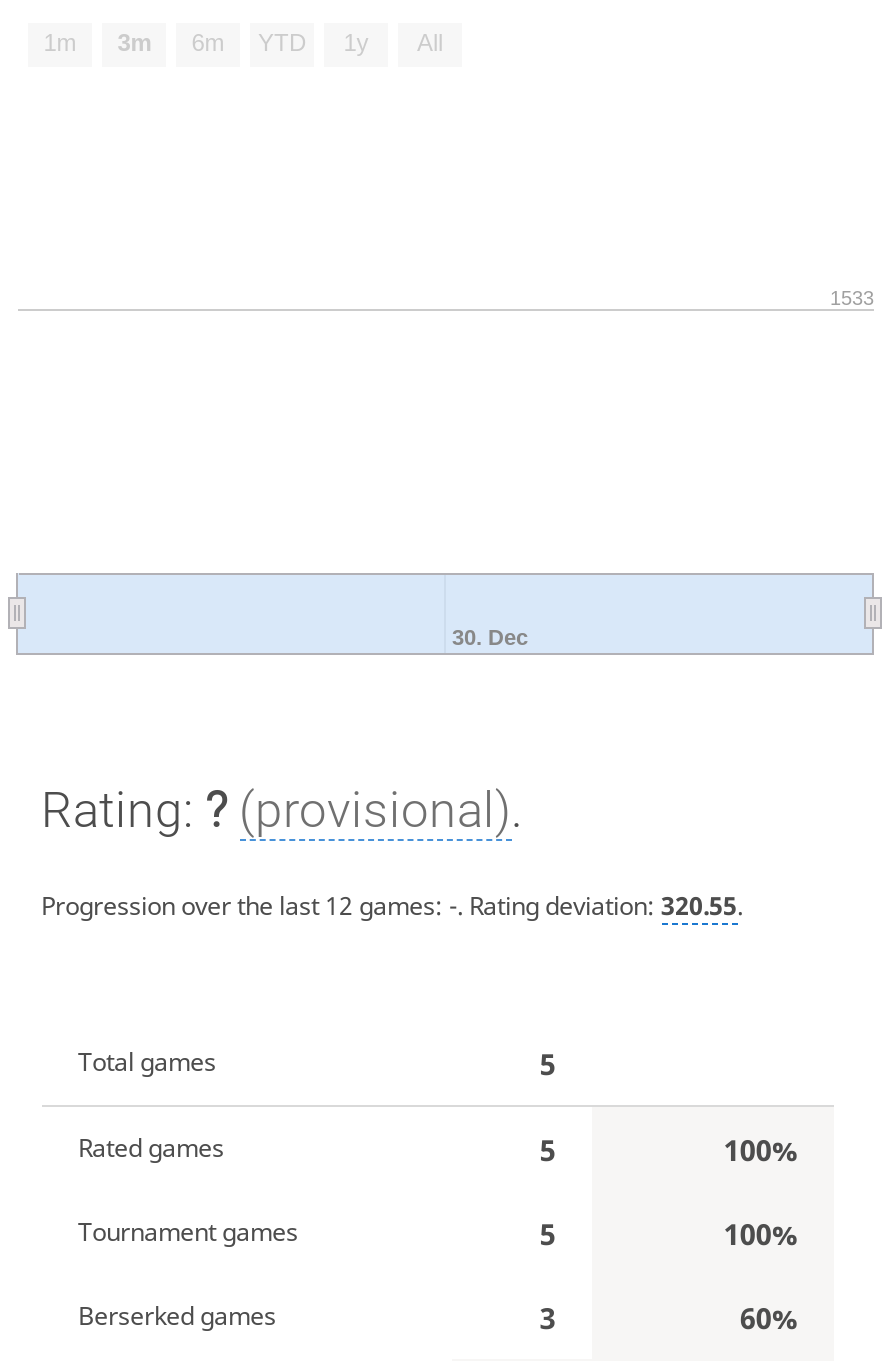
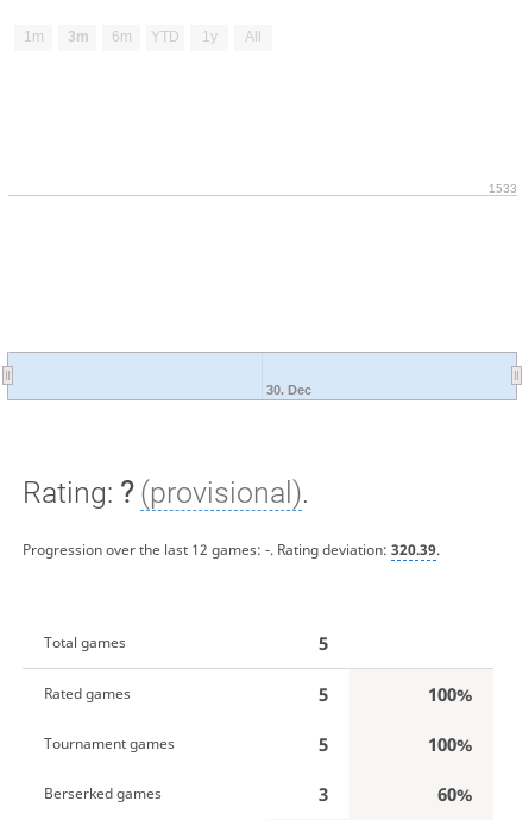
- Progression over the last 12 games: -. Rating deviation: 320.55.
+ Progression over the last 12 games: -. Rating deviation: 320.39.
